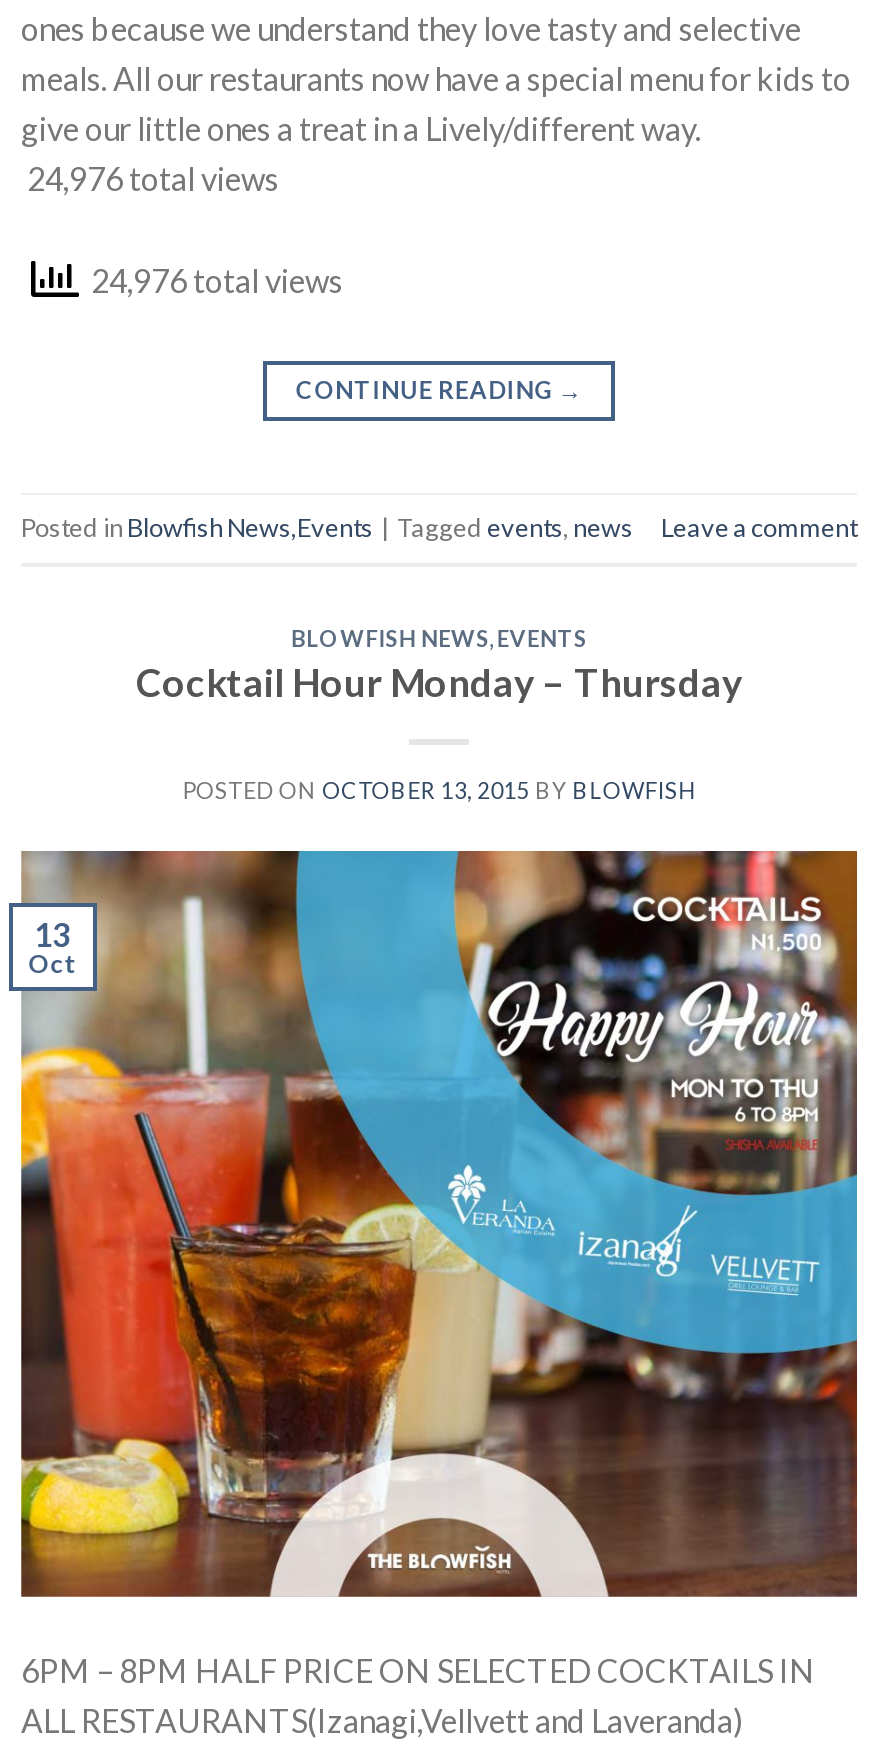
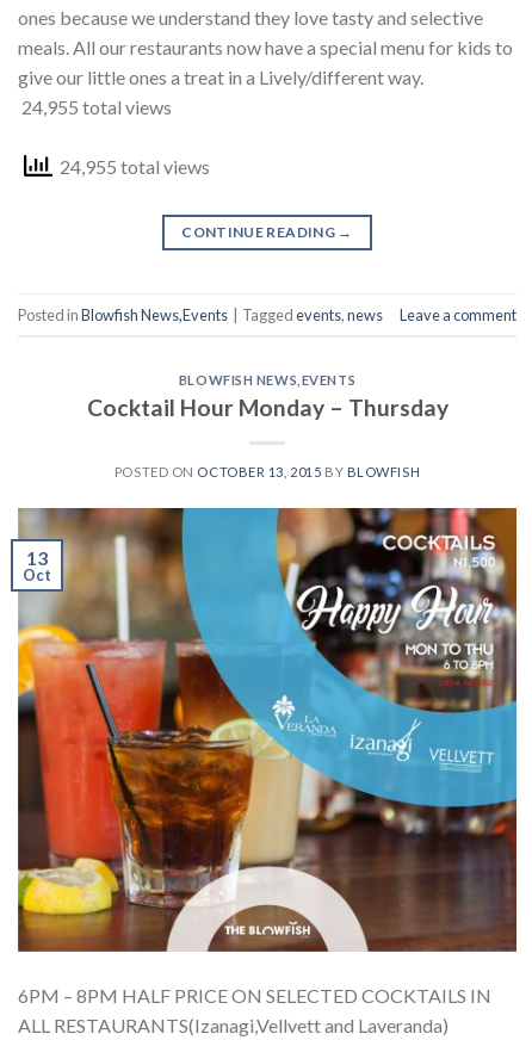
- 24,976 total views
+ 24,955 total views

- 24,976 total views
+ 24,955 total views
